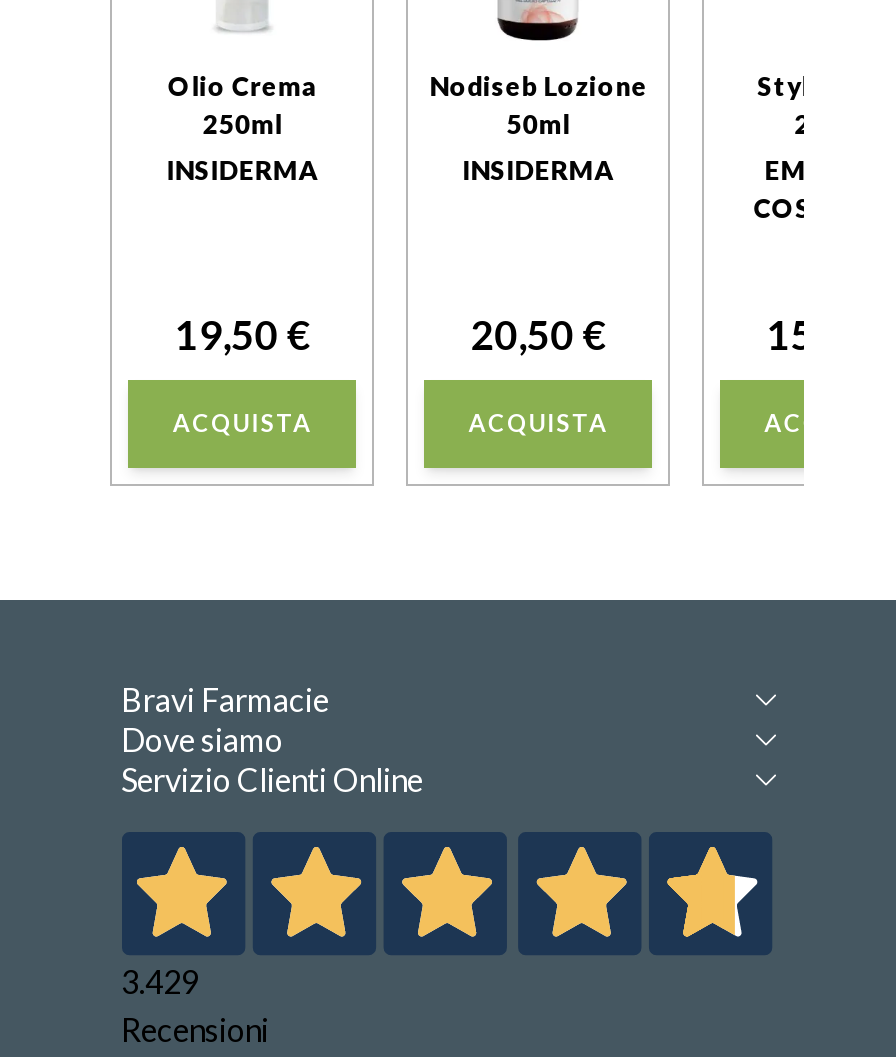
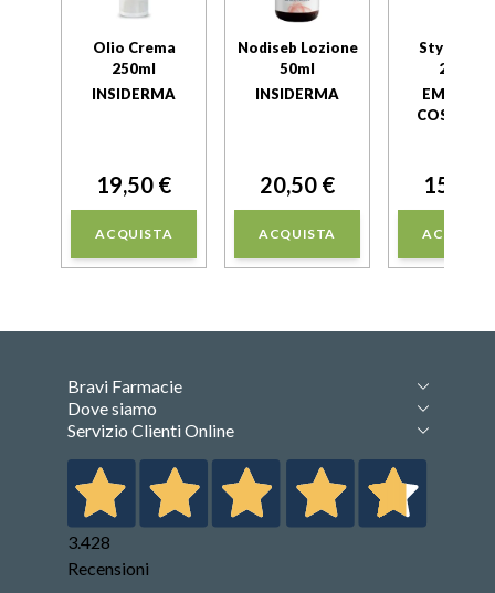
- 3.429
+ 3.428
